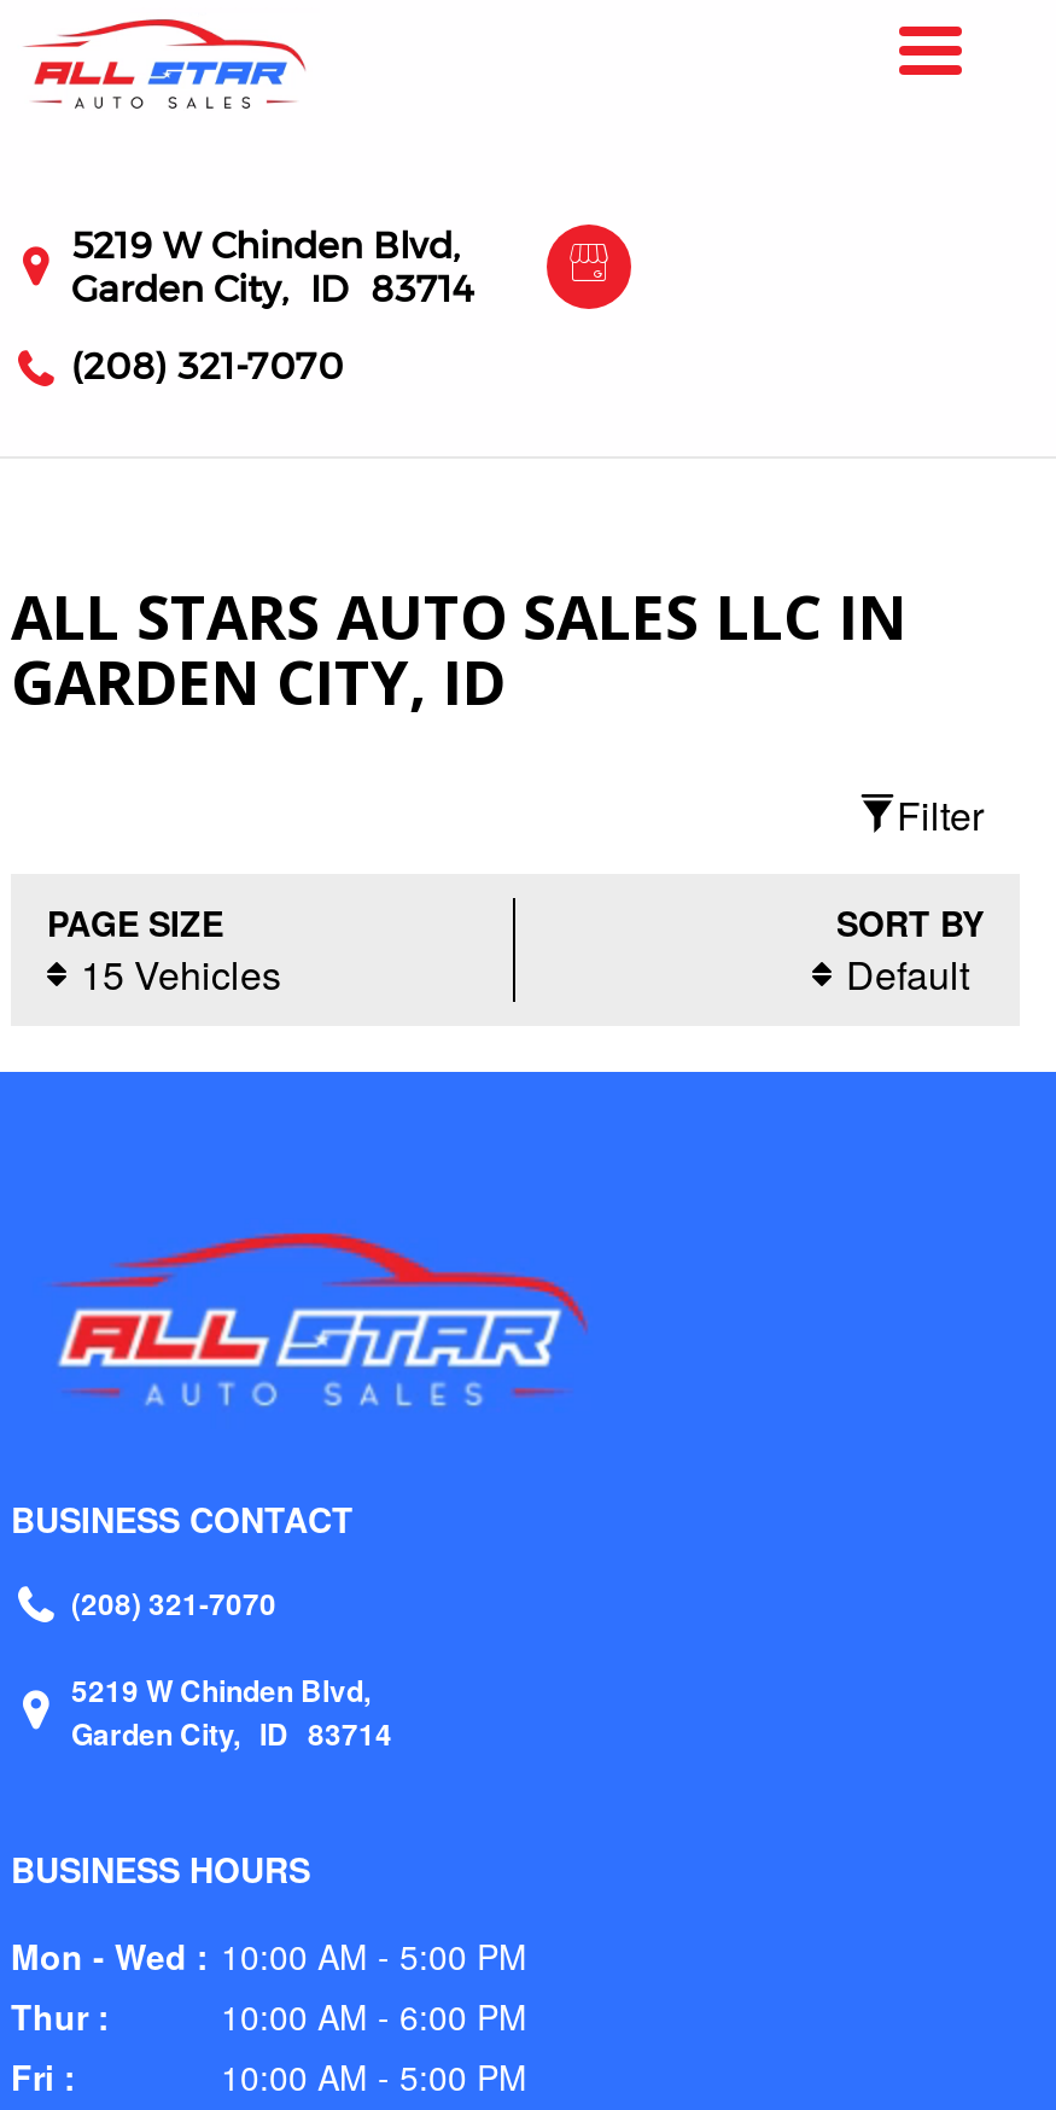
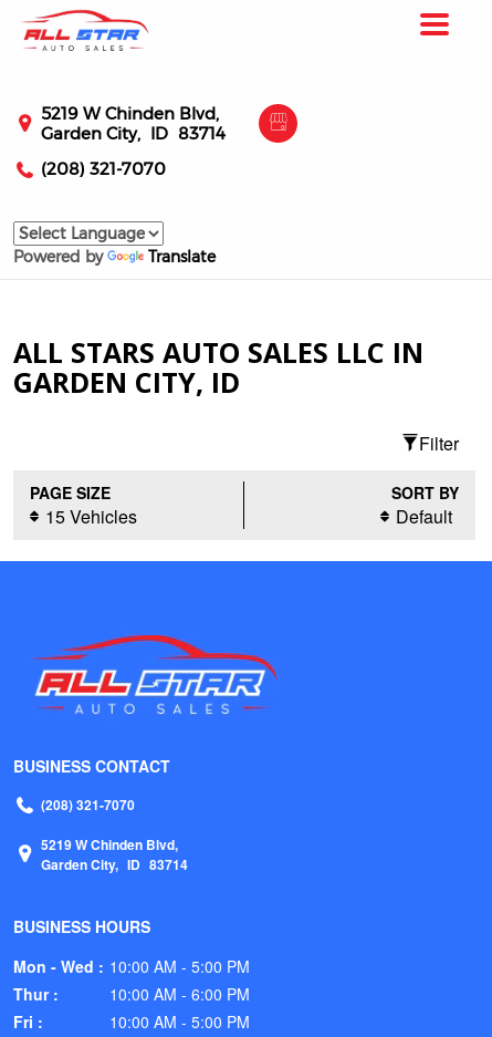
+ Powered by
+ Translate
